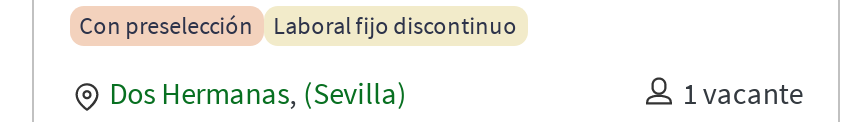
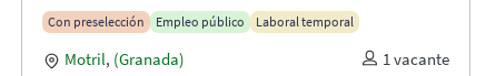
- Laboral fijo discontinuo
+ Empleo público
+ Laboral temporal

- Dos Hermanas, (Sevilla)
+ Motril, (Granada)
